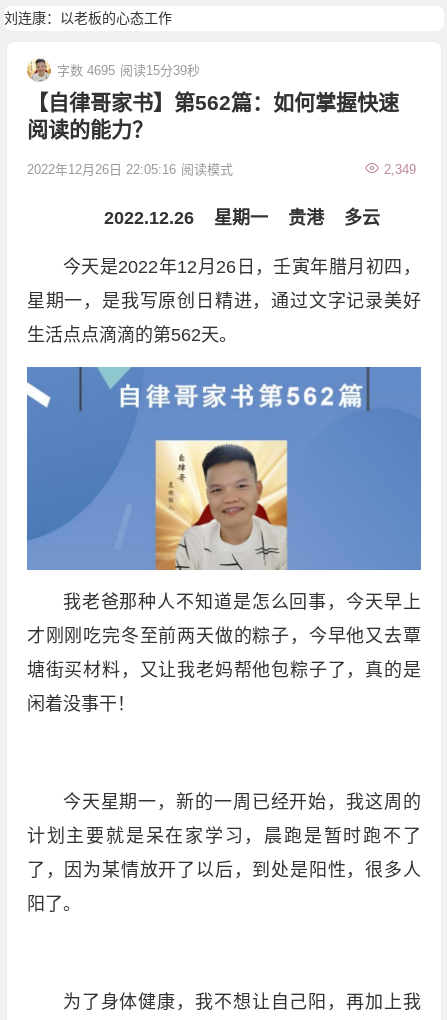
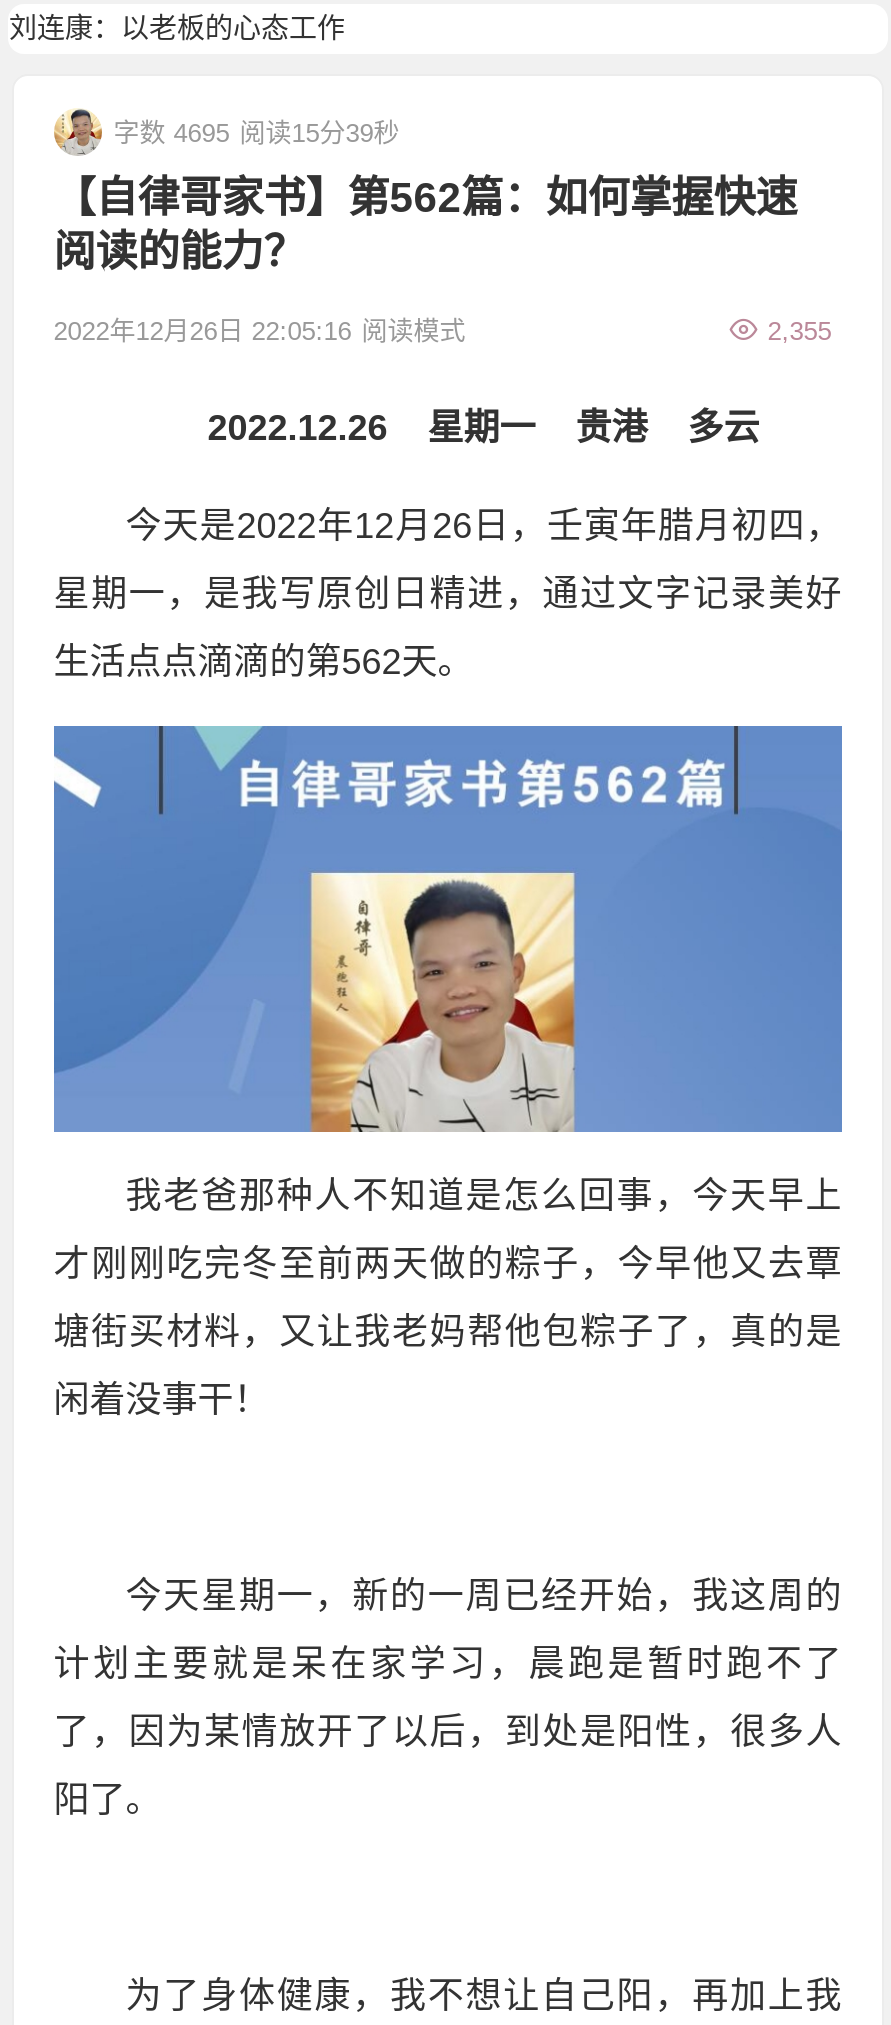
- 2,349
+ 2,355
